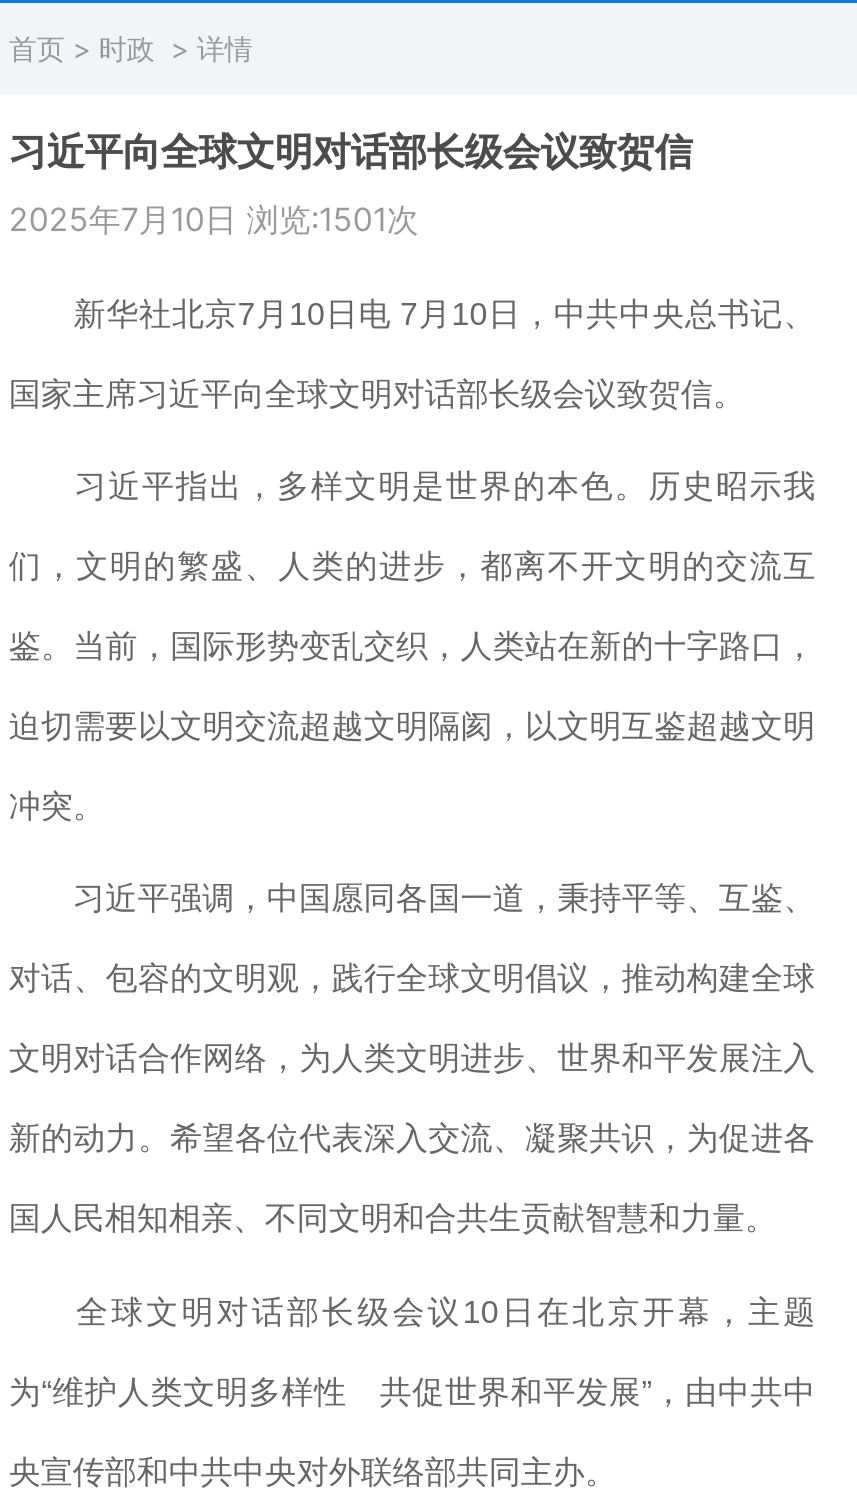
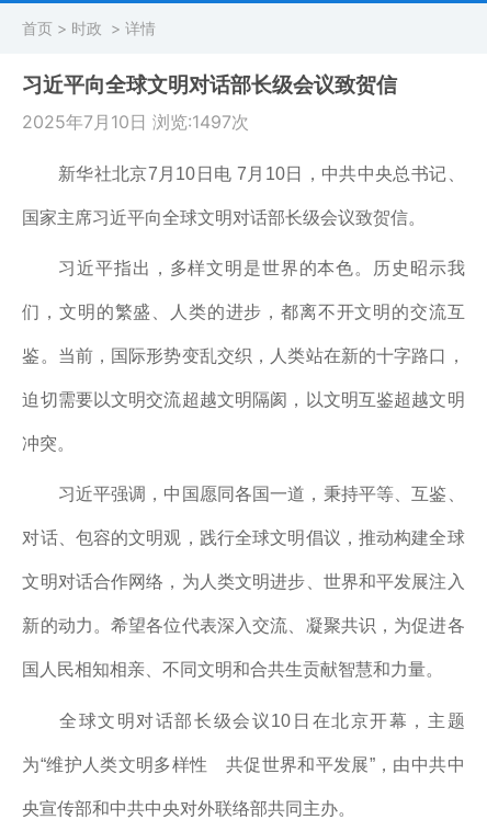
- 2025年7月10日 浏览:1501次
+ 2025年7月10日 浏览:1497次
